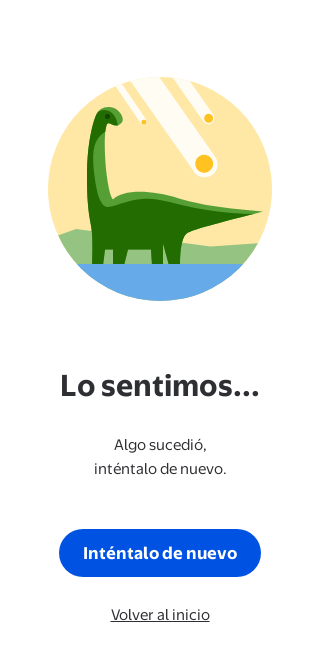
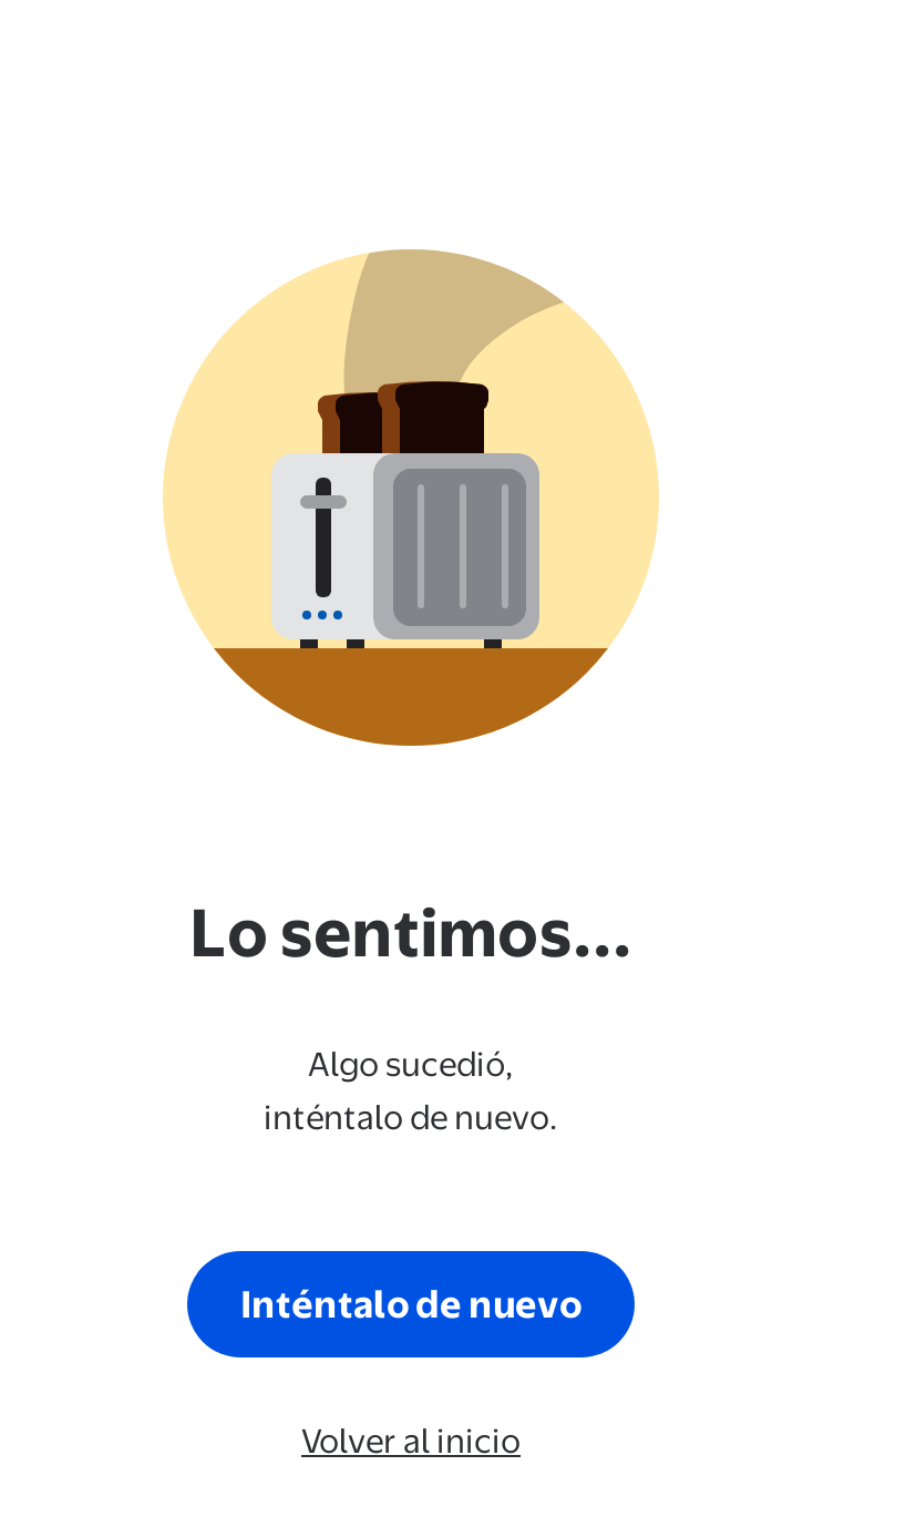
- [image]
+ [image]
